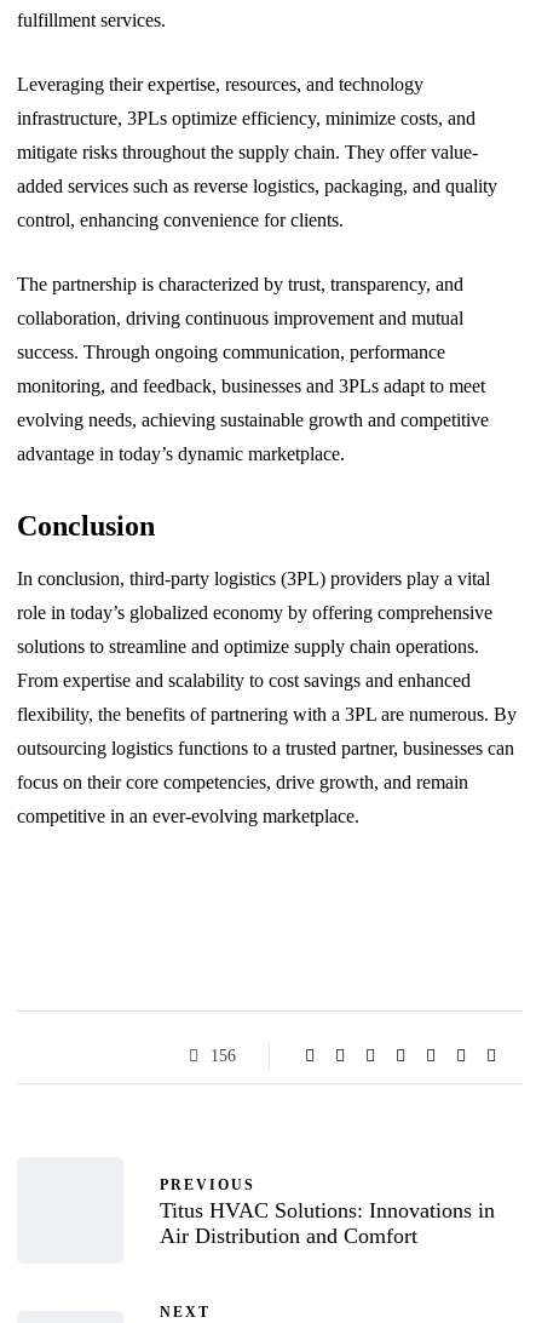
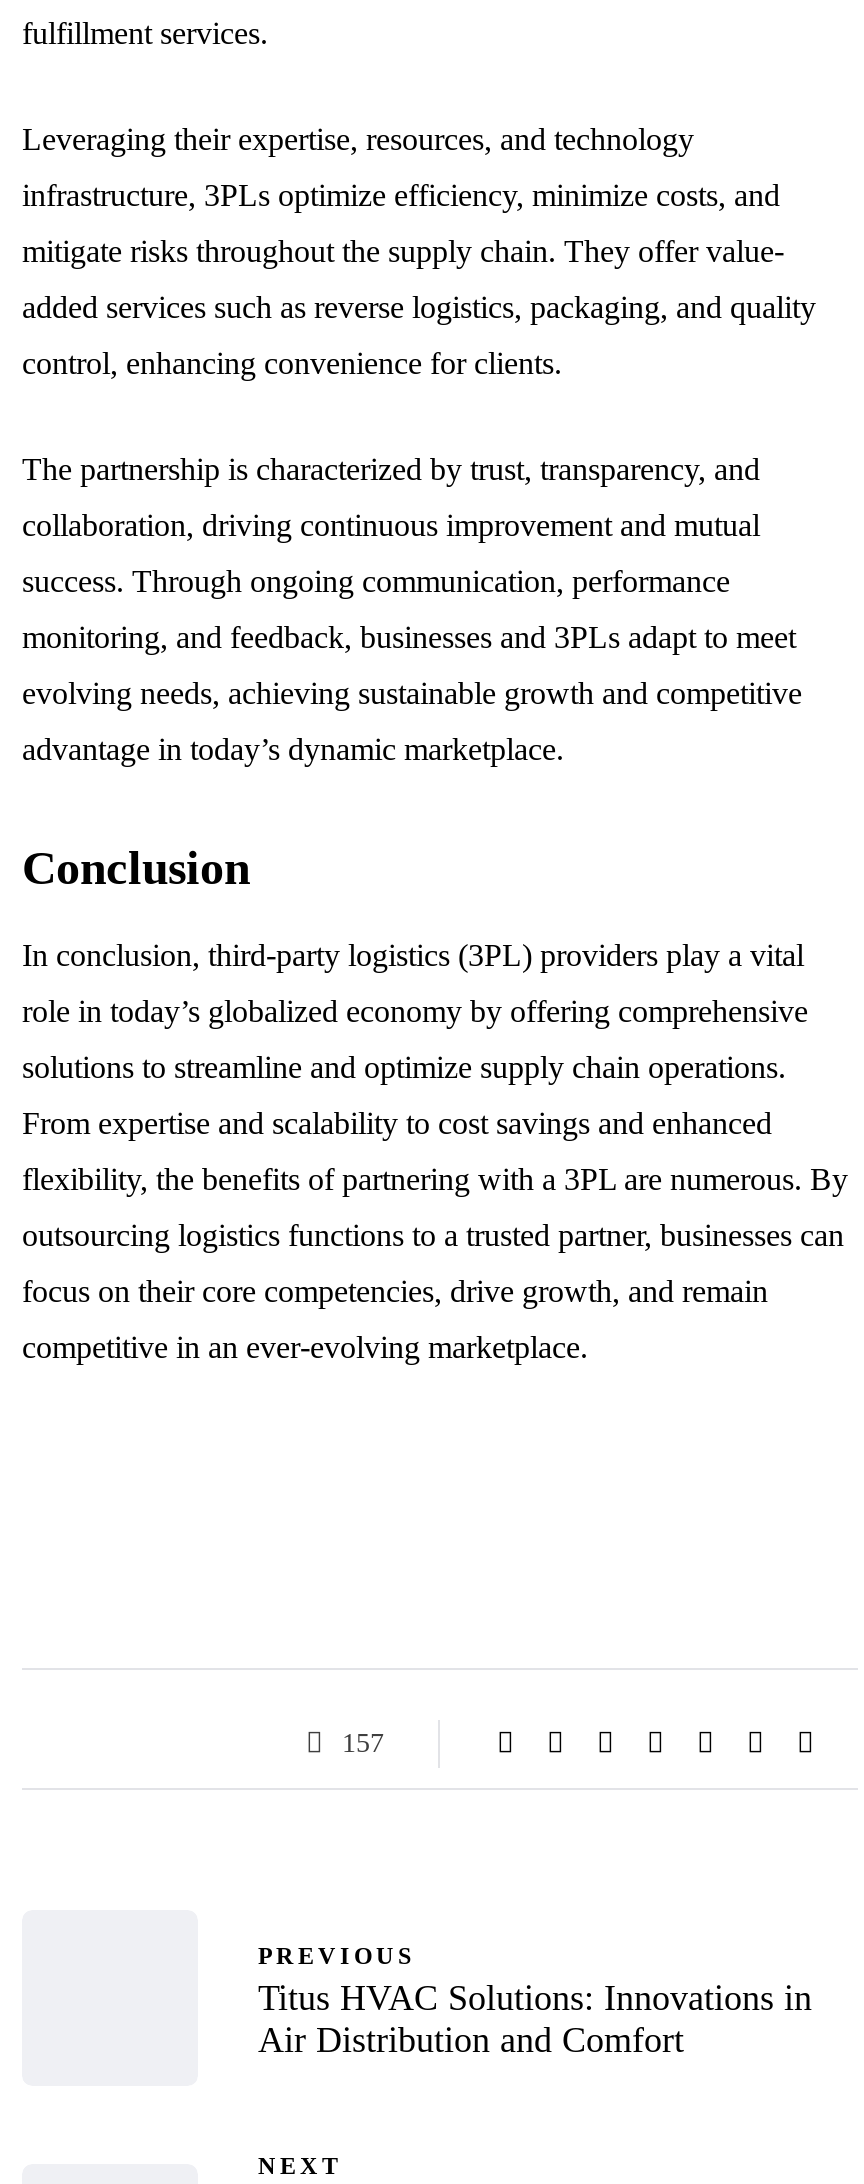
- 156
+ 157
